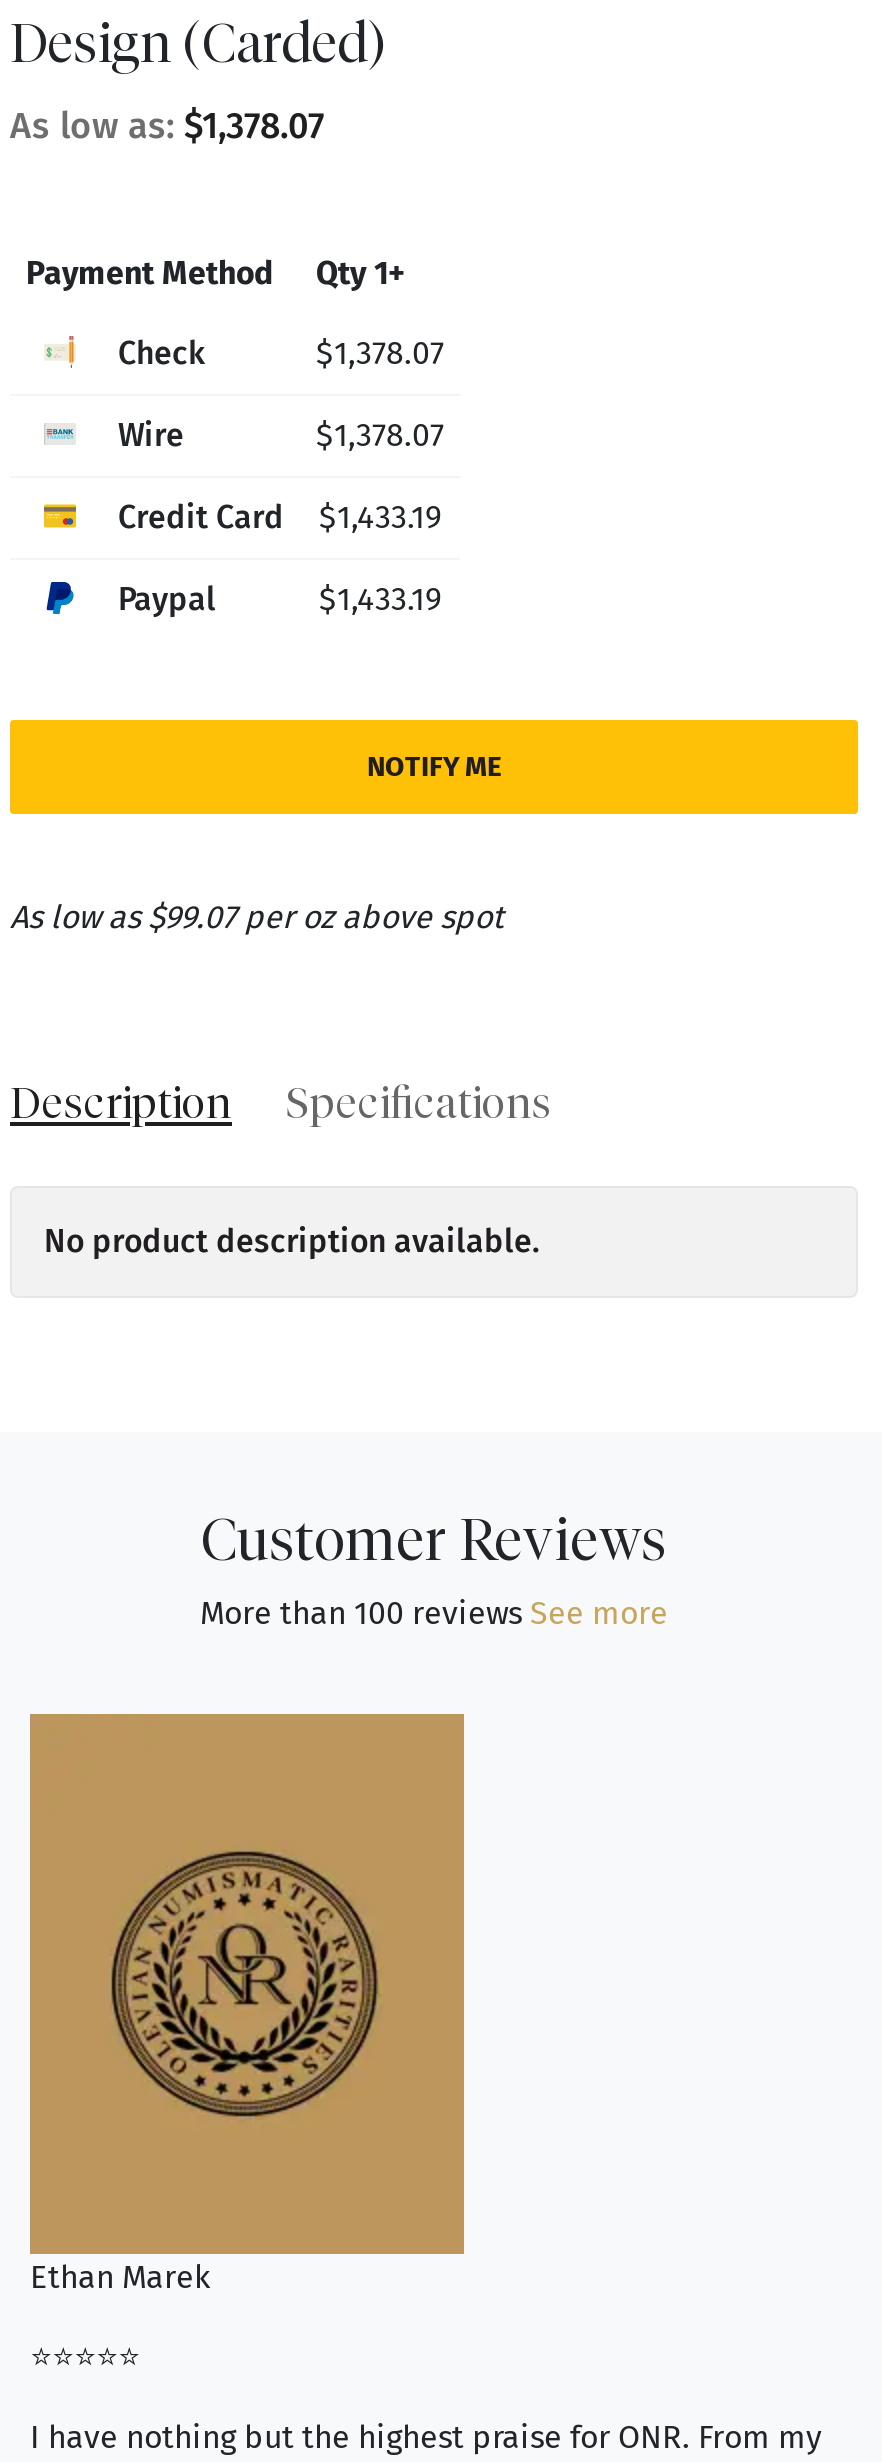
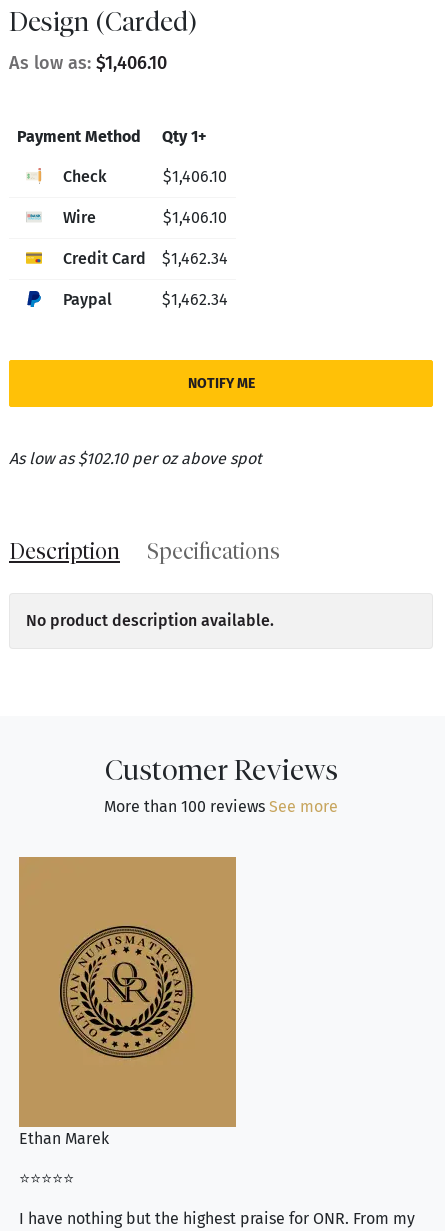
- As low as: $1,378.07
+ As low as: $1,406.10

- $1,378.07
+ $1,406.10

- $1,378.07
+ $1,406.10

- Credit Card $1,433.19
+ Credit Card $1,462.34

- $1,433.19
+ $1,462.34

- As low as $99.07 per oz above spot
+ As low as $102.10 per oz above spot
